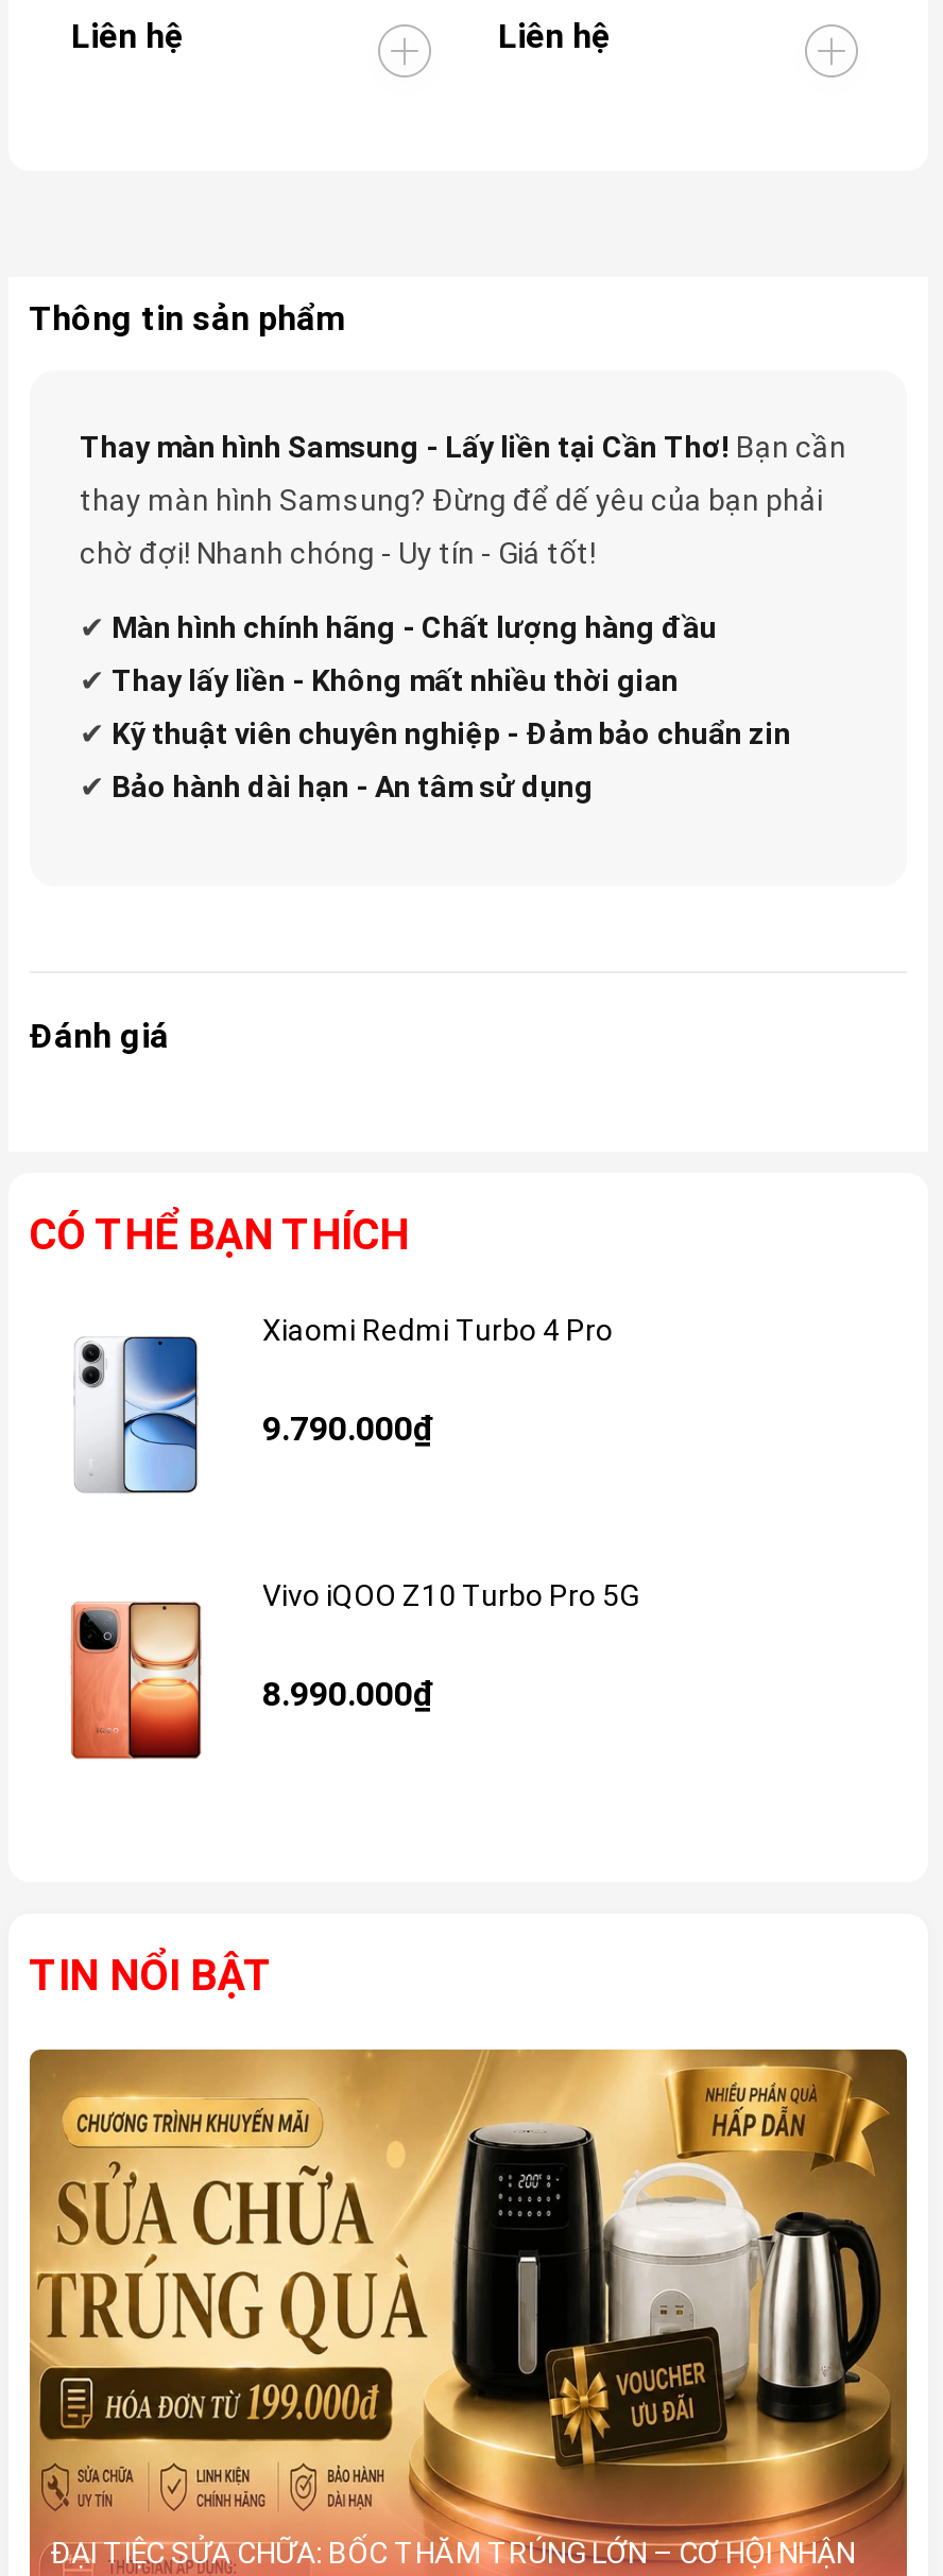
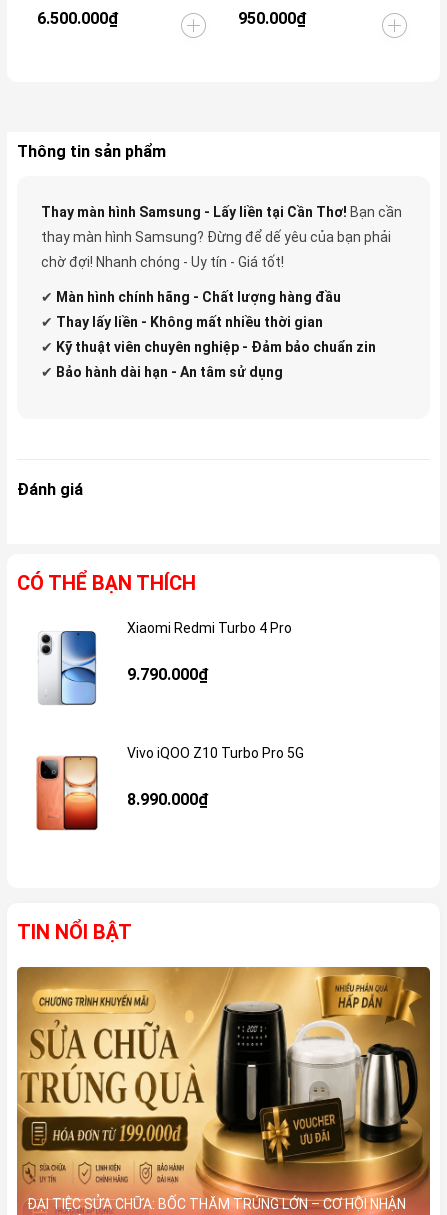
- Liên hệ
+ 6.500.000₫

- Liên hệ
+ 950.000₫
